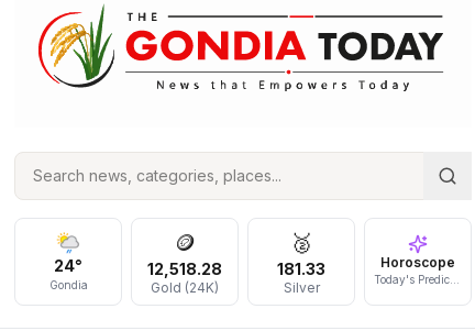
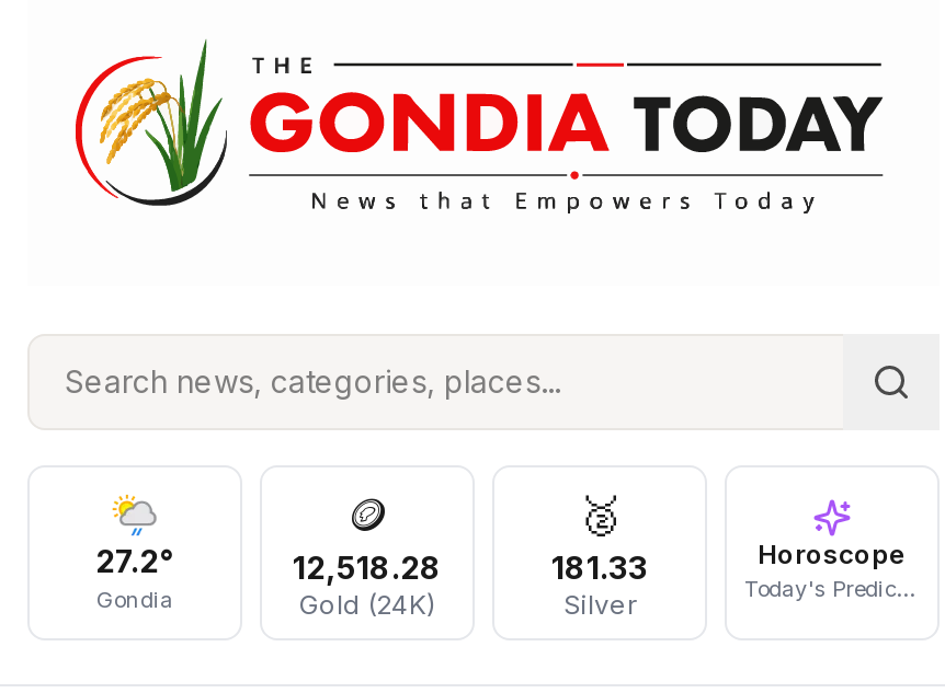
- 24°
+ 27.2°
